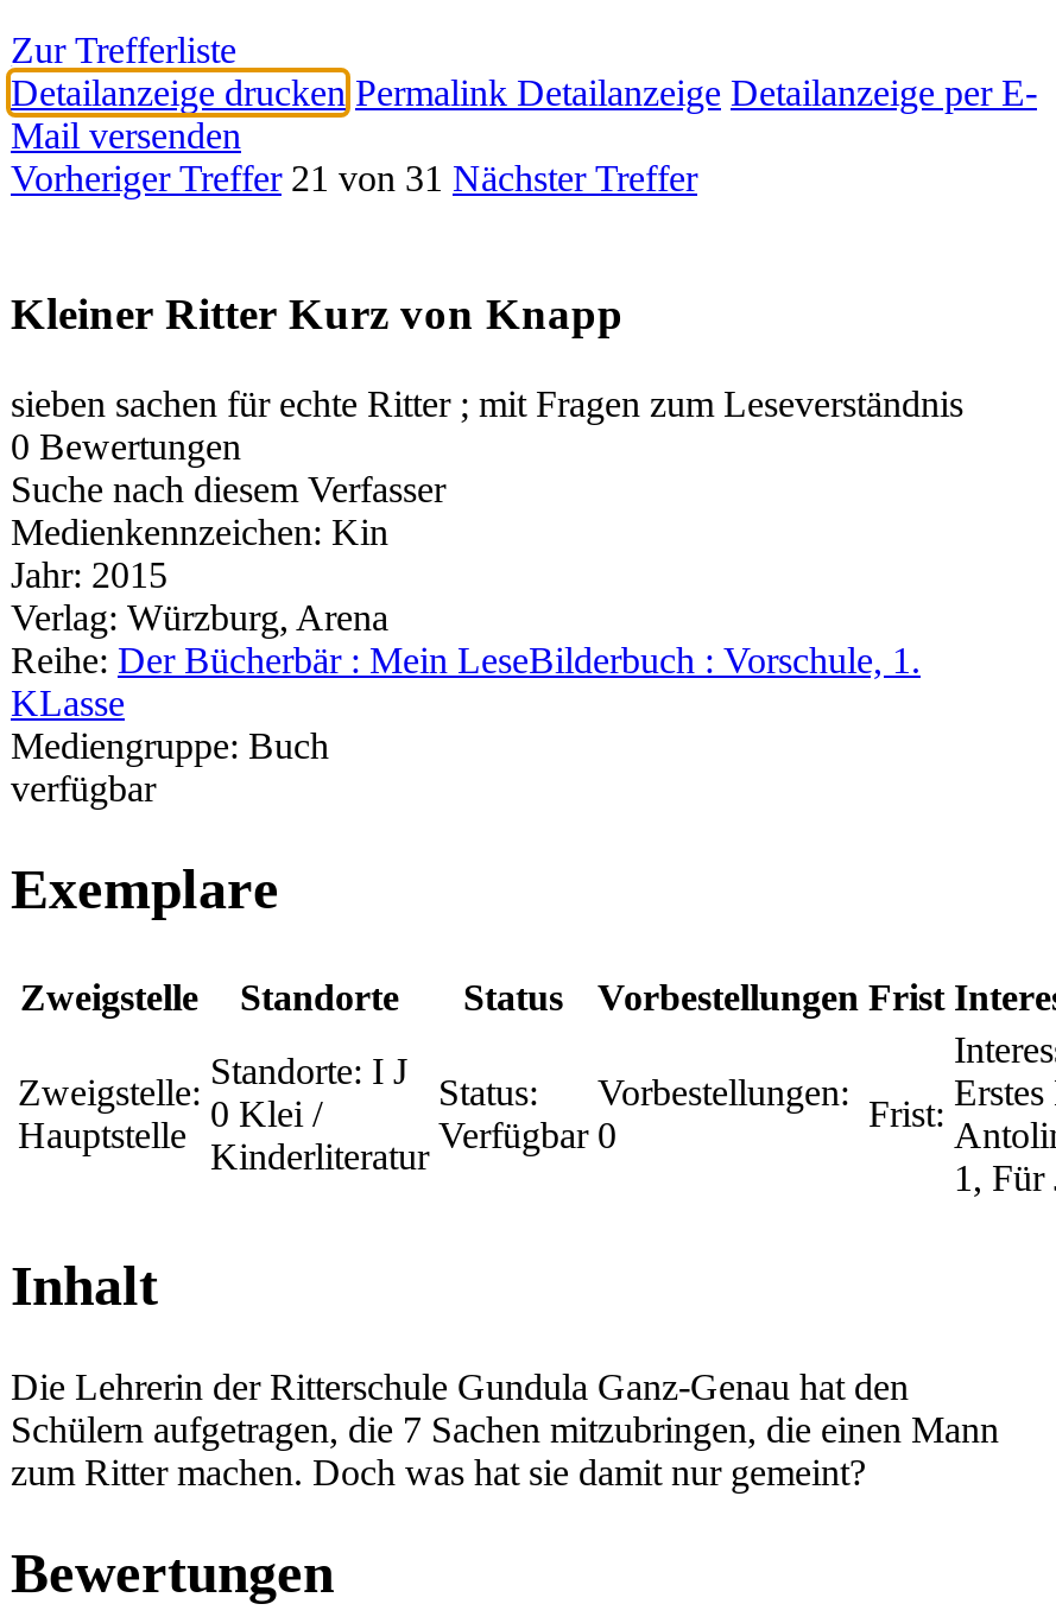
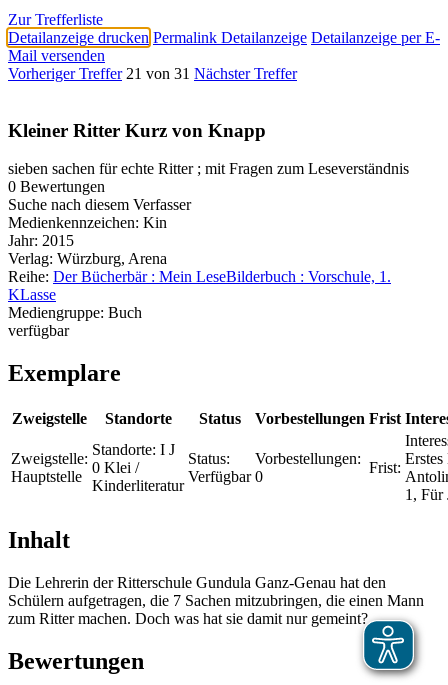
+ [image]
